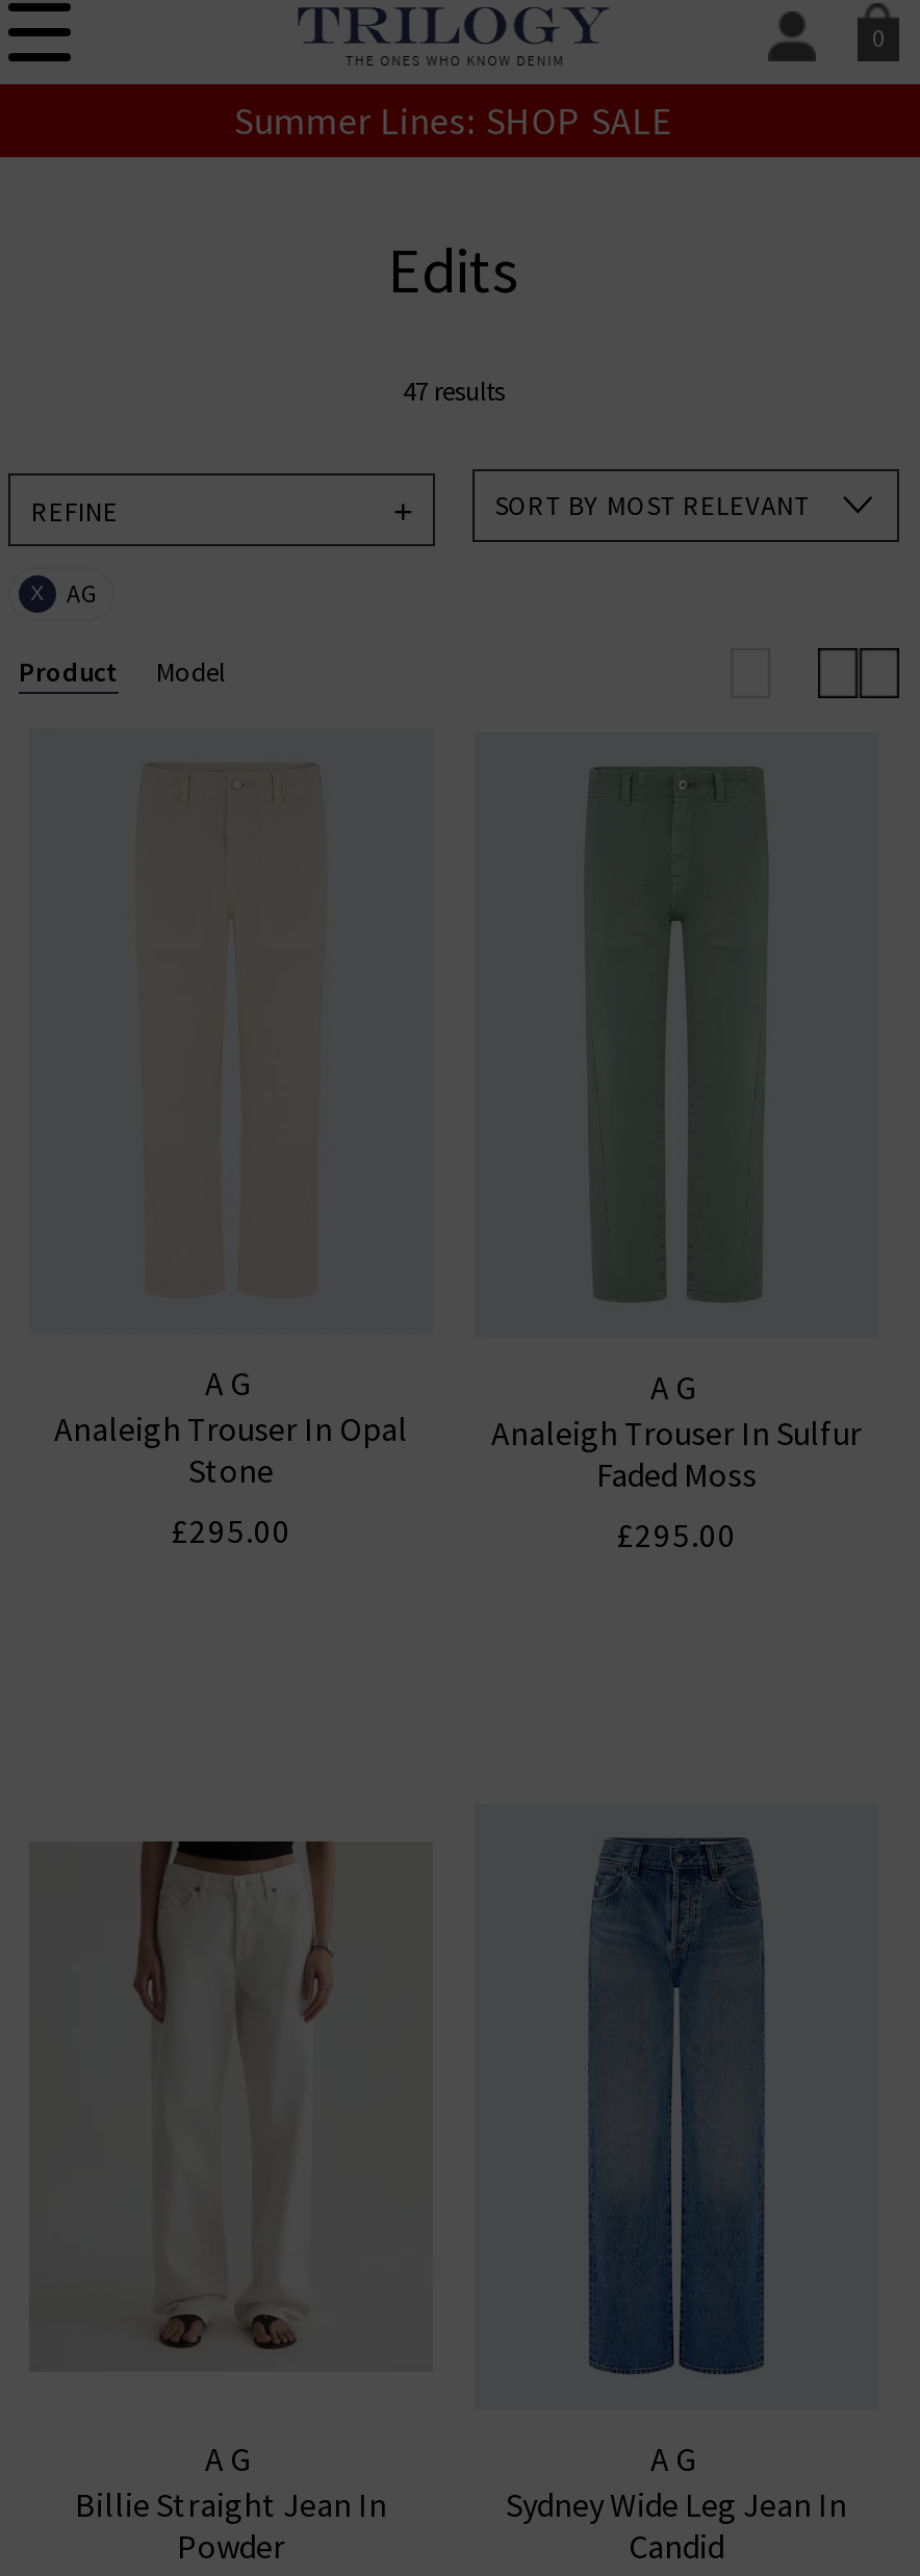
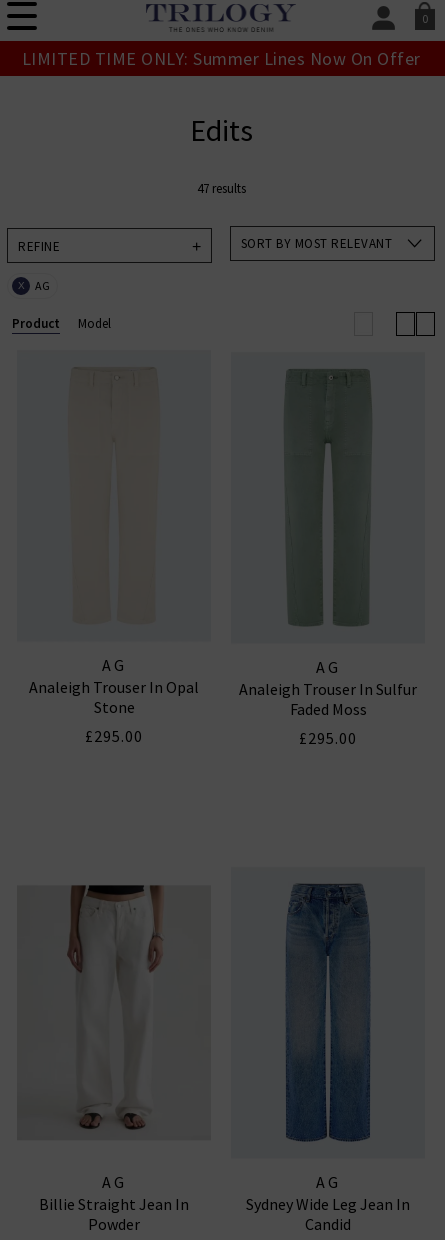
- Summer Lines: SHOP SALE
+ LIMITED TIME ONLY: Summer Lines Now On Offer
